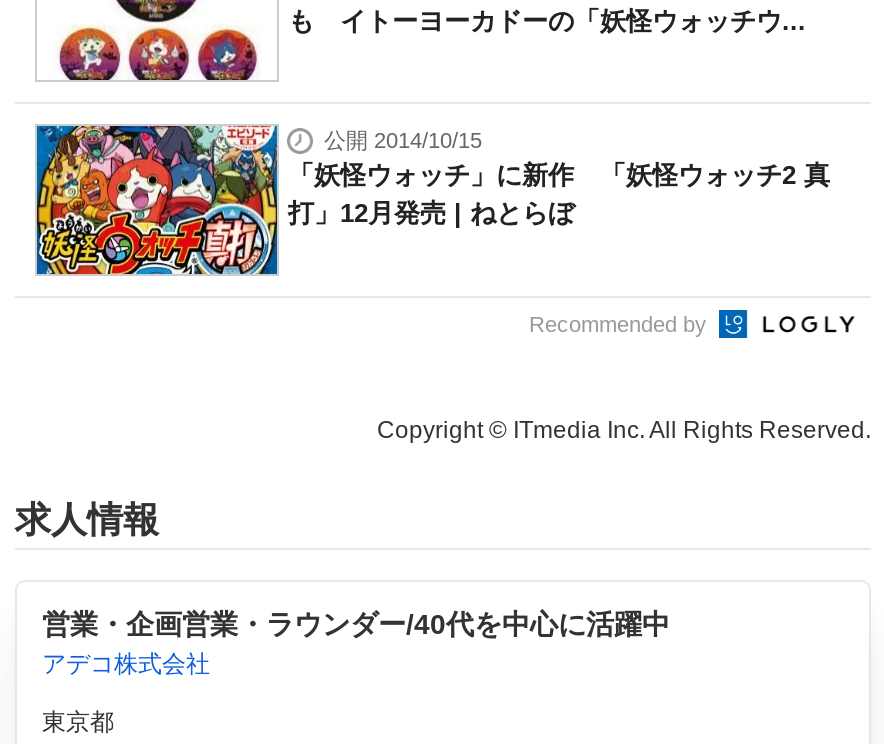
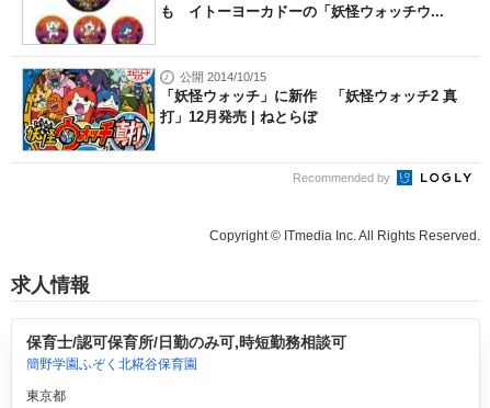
- 営業・企画営業・ラウンダー/40代を中心に活躍中
- アデコ株式会社
+ 保育士/認可保育所/日勤のみ可,時短勤務相談可
+ 簡野学園ふぞく北糀谷保育園
